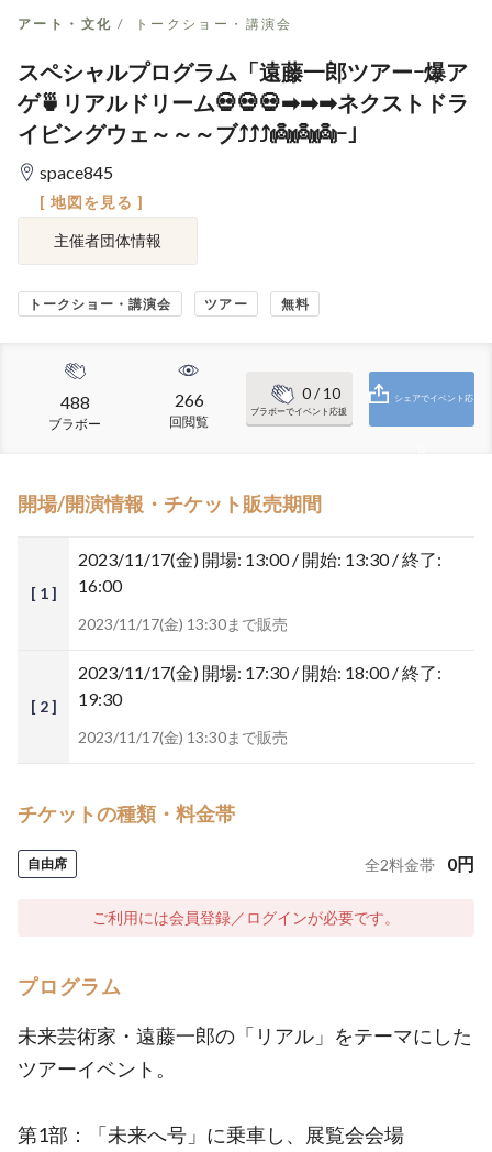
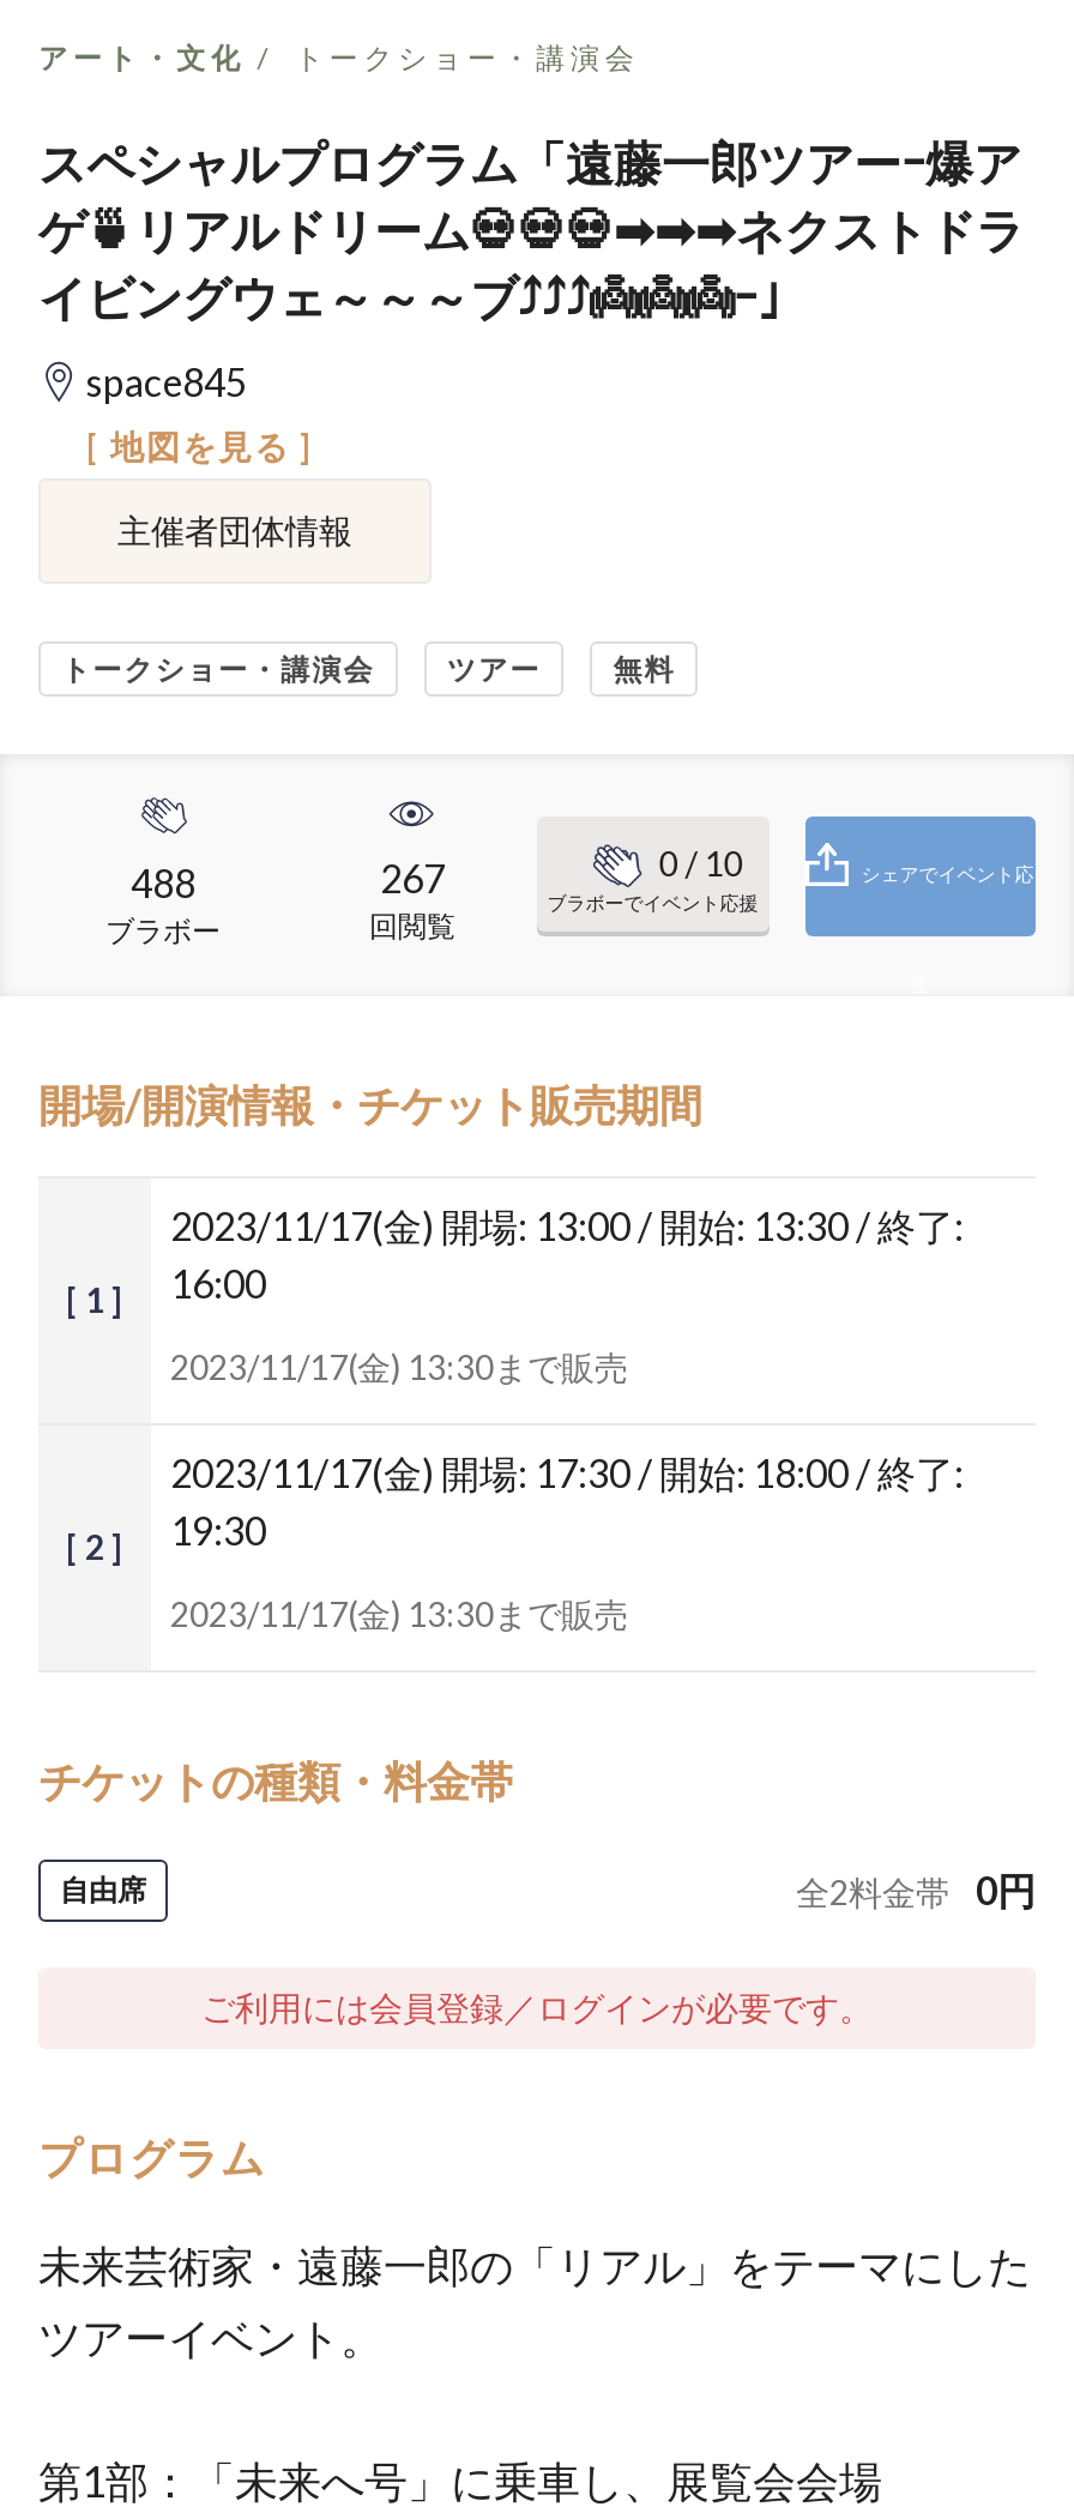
- 266
+ 267
